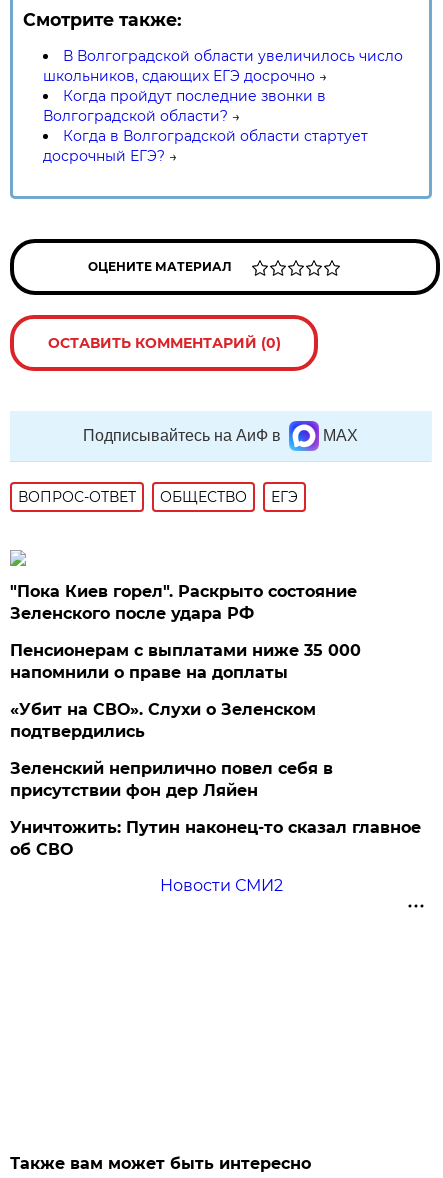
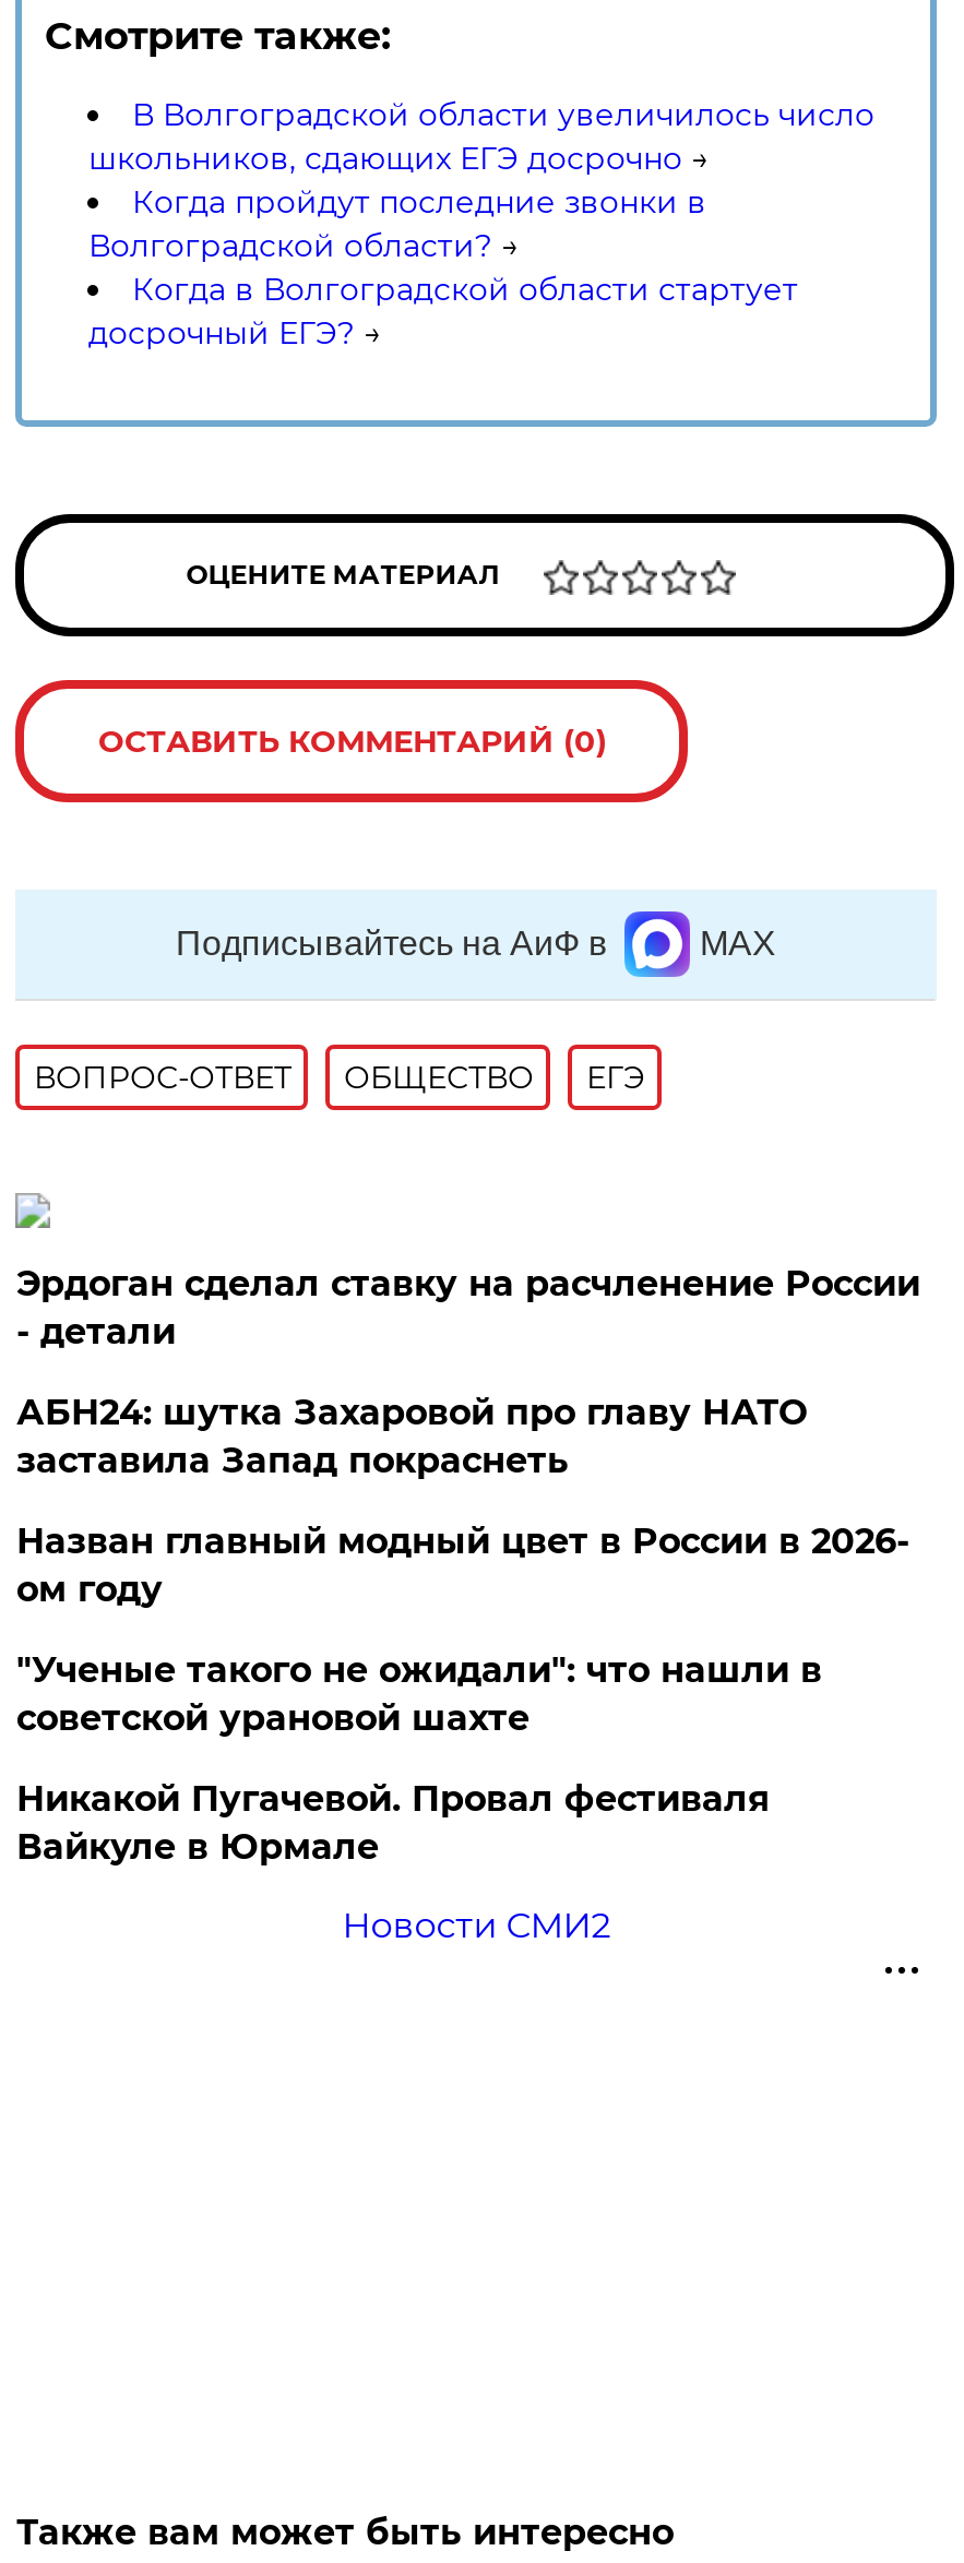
- "Пока Киев горел". Раскрыто состояние
- Зеленского после удара РФ
+ Эрдоган сделал ставку на расчленение России
+ - детали

- Пенсионерам с выплатами ниже 35 000
- напомнили о праве на доплаты
+ АБН24: шутка Захаровой про главу НАТО
+ заставила Запад покраснеть

- «Убит на СВО». Слухи о Зеленском
- подтвердились
+ Назван главный модный цвет в России в 2026-
+ ом году

- Зеленский неприлично повел cебя в
- присутствии фон дер Ляйен
+ "Ученые такого не ожидали": что нашли в
+ советской урановой шахте

- Уничтожить: Путин наконец-то сказал главное
- об СВО
+ Никакой Пугачевой. Провал фестиваля
+ Вайкуле в Юрмале
